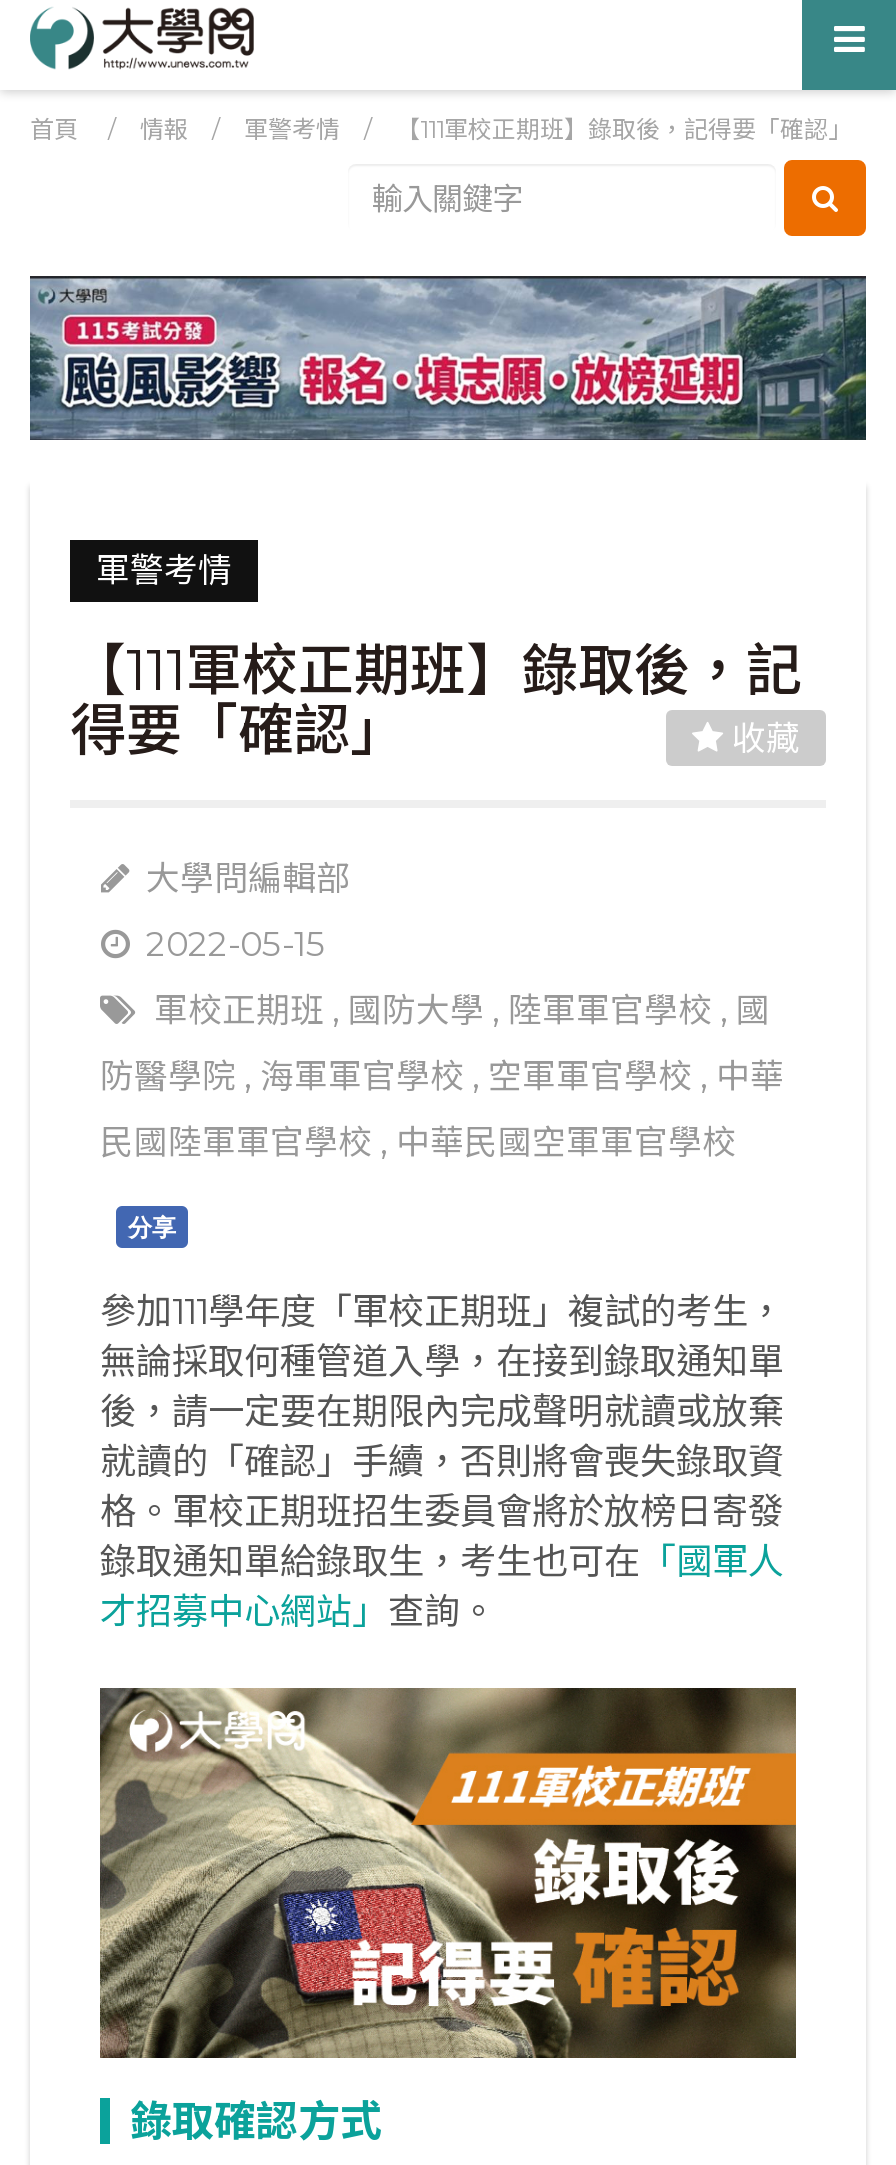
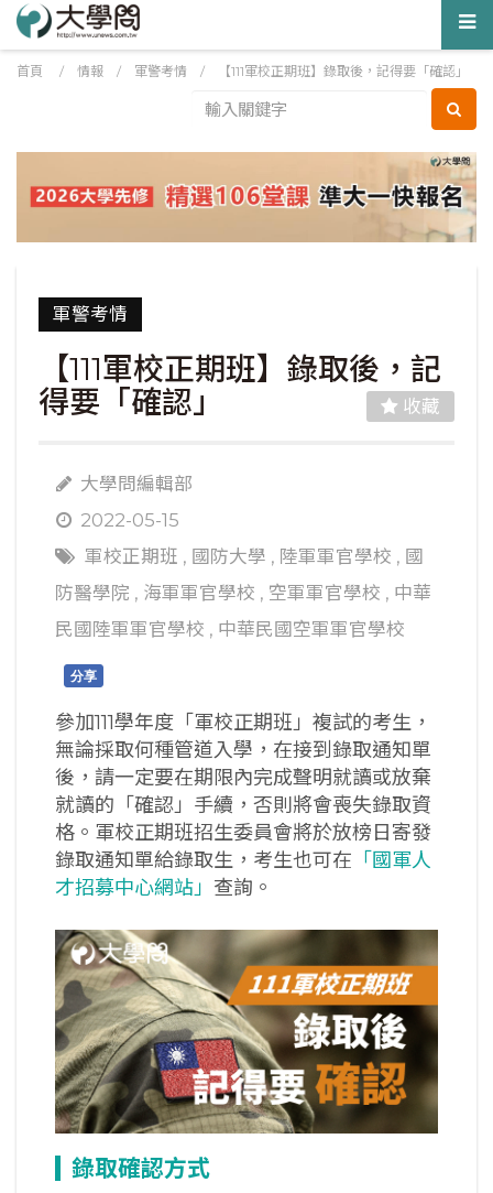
- [image]
+ [image]
